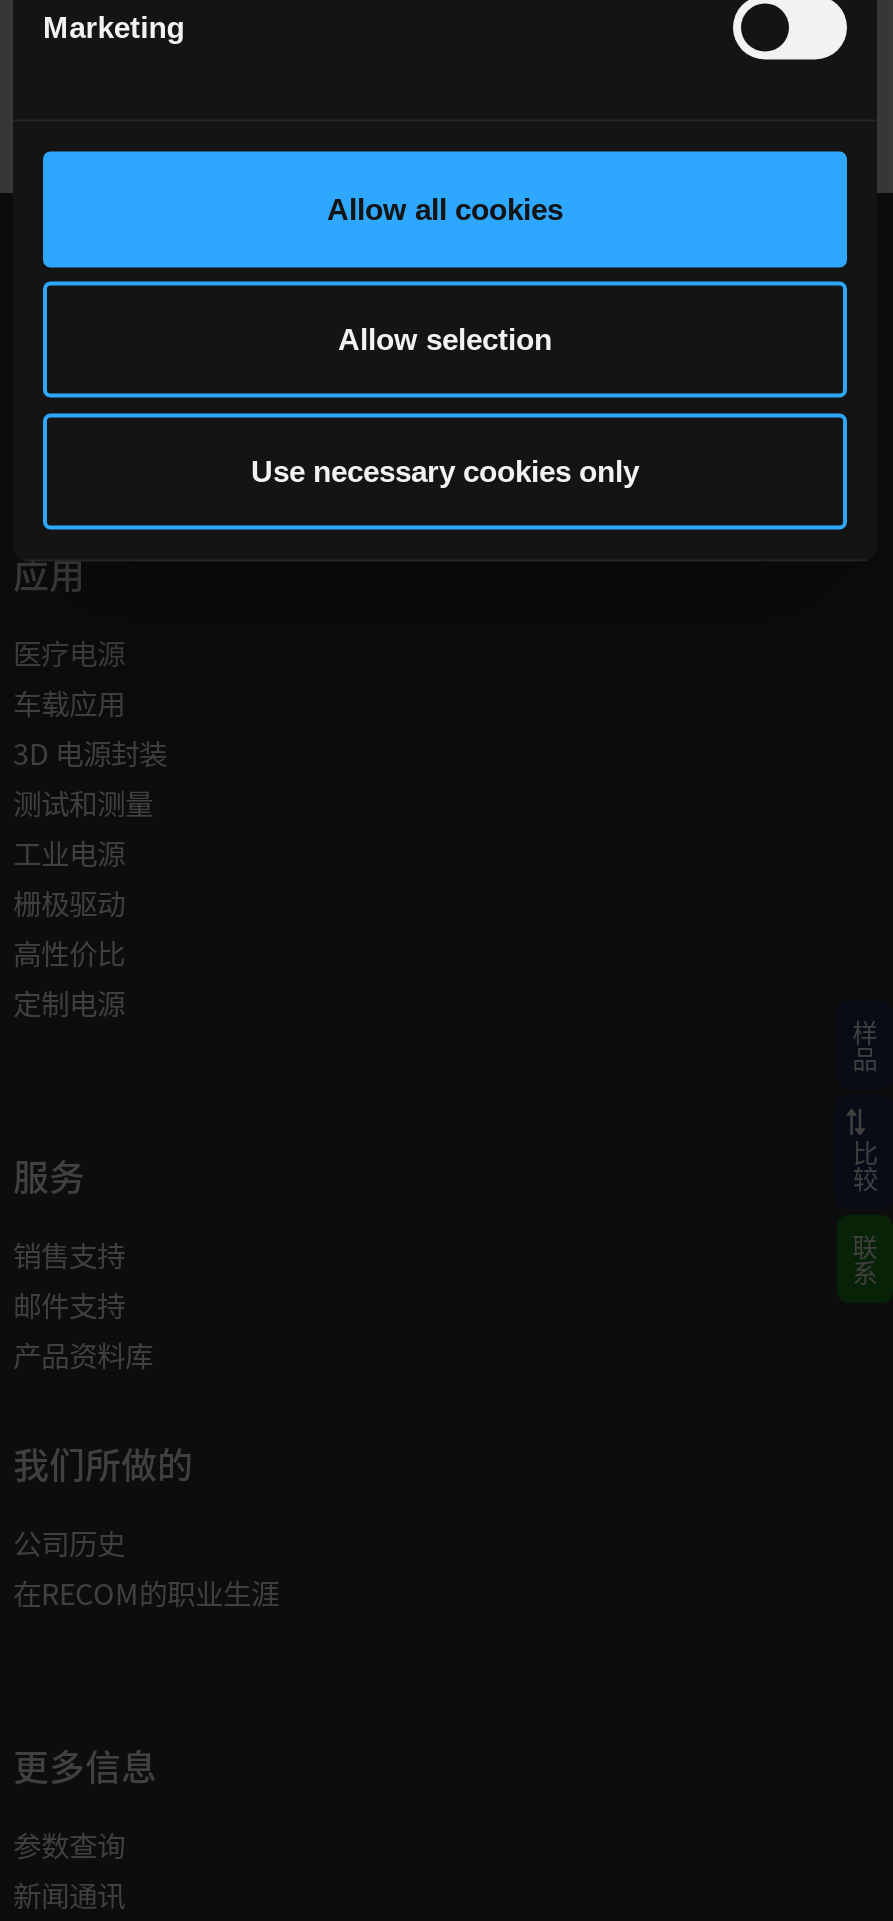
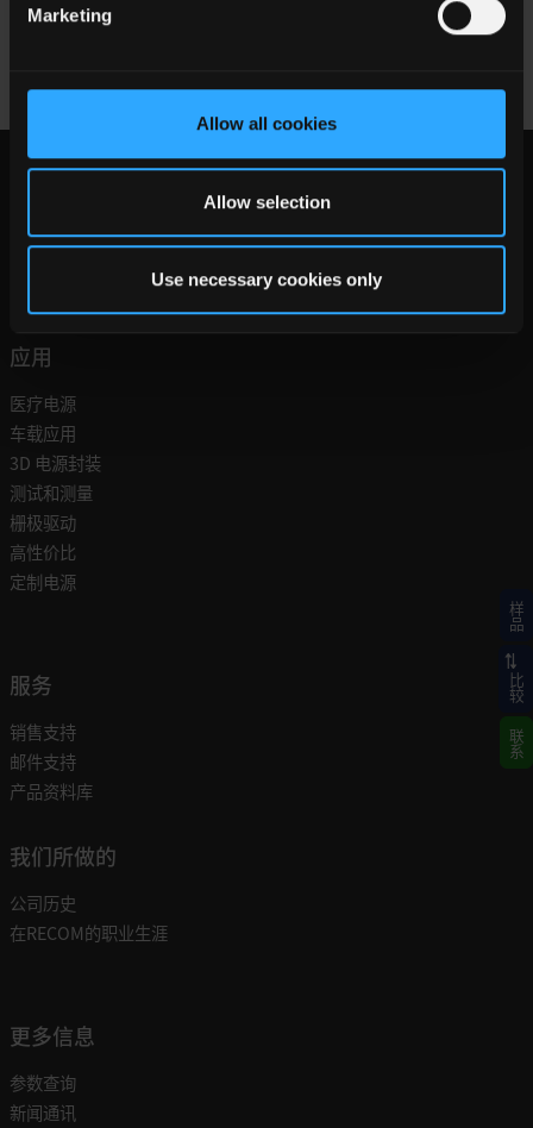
- 工业电源
